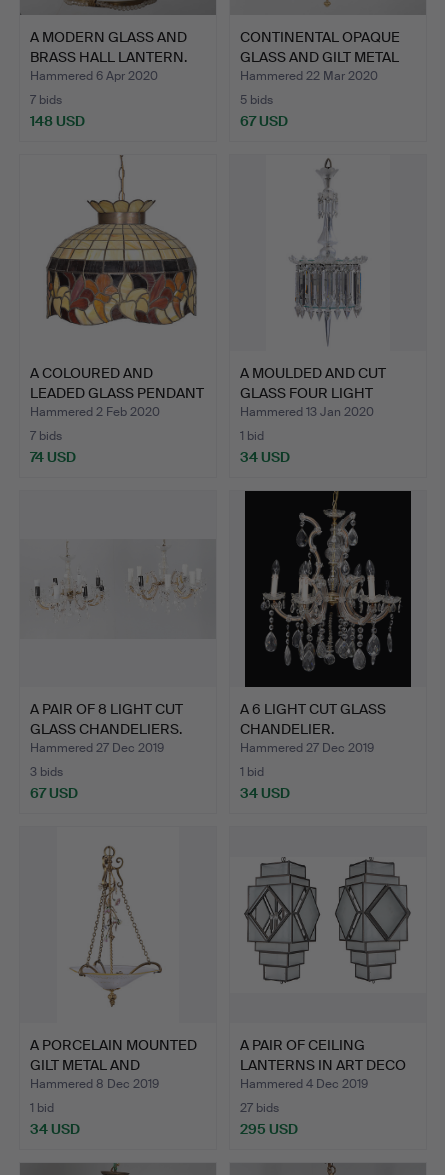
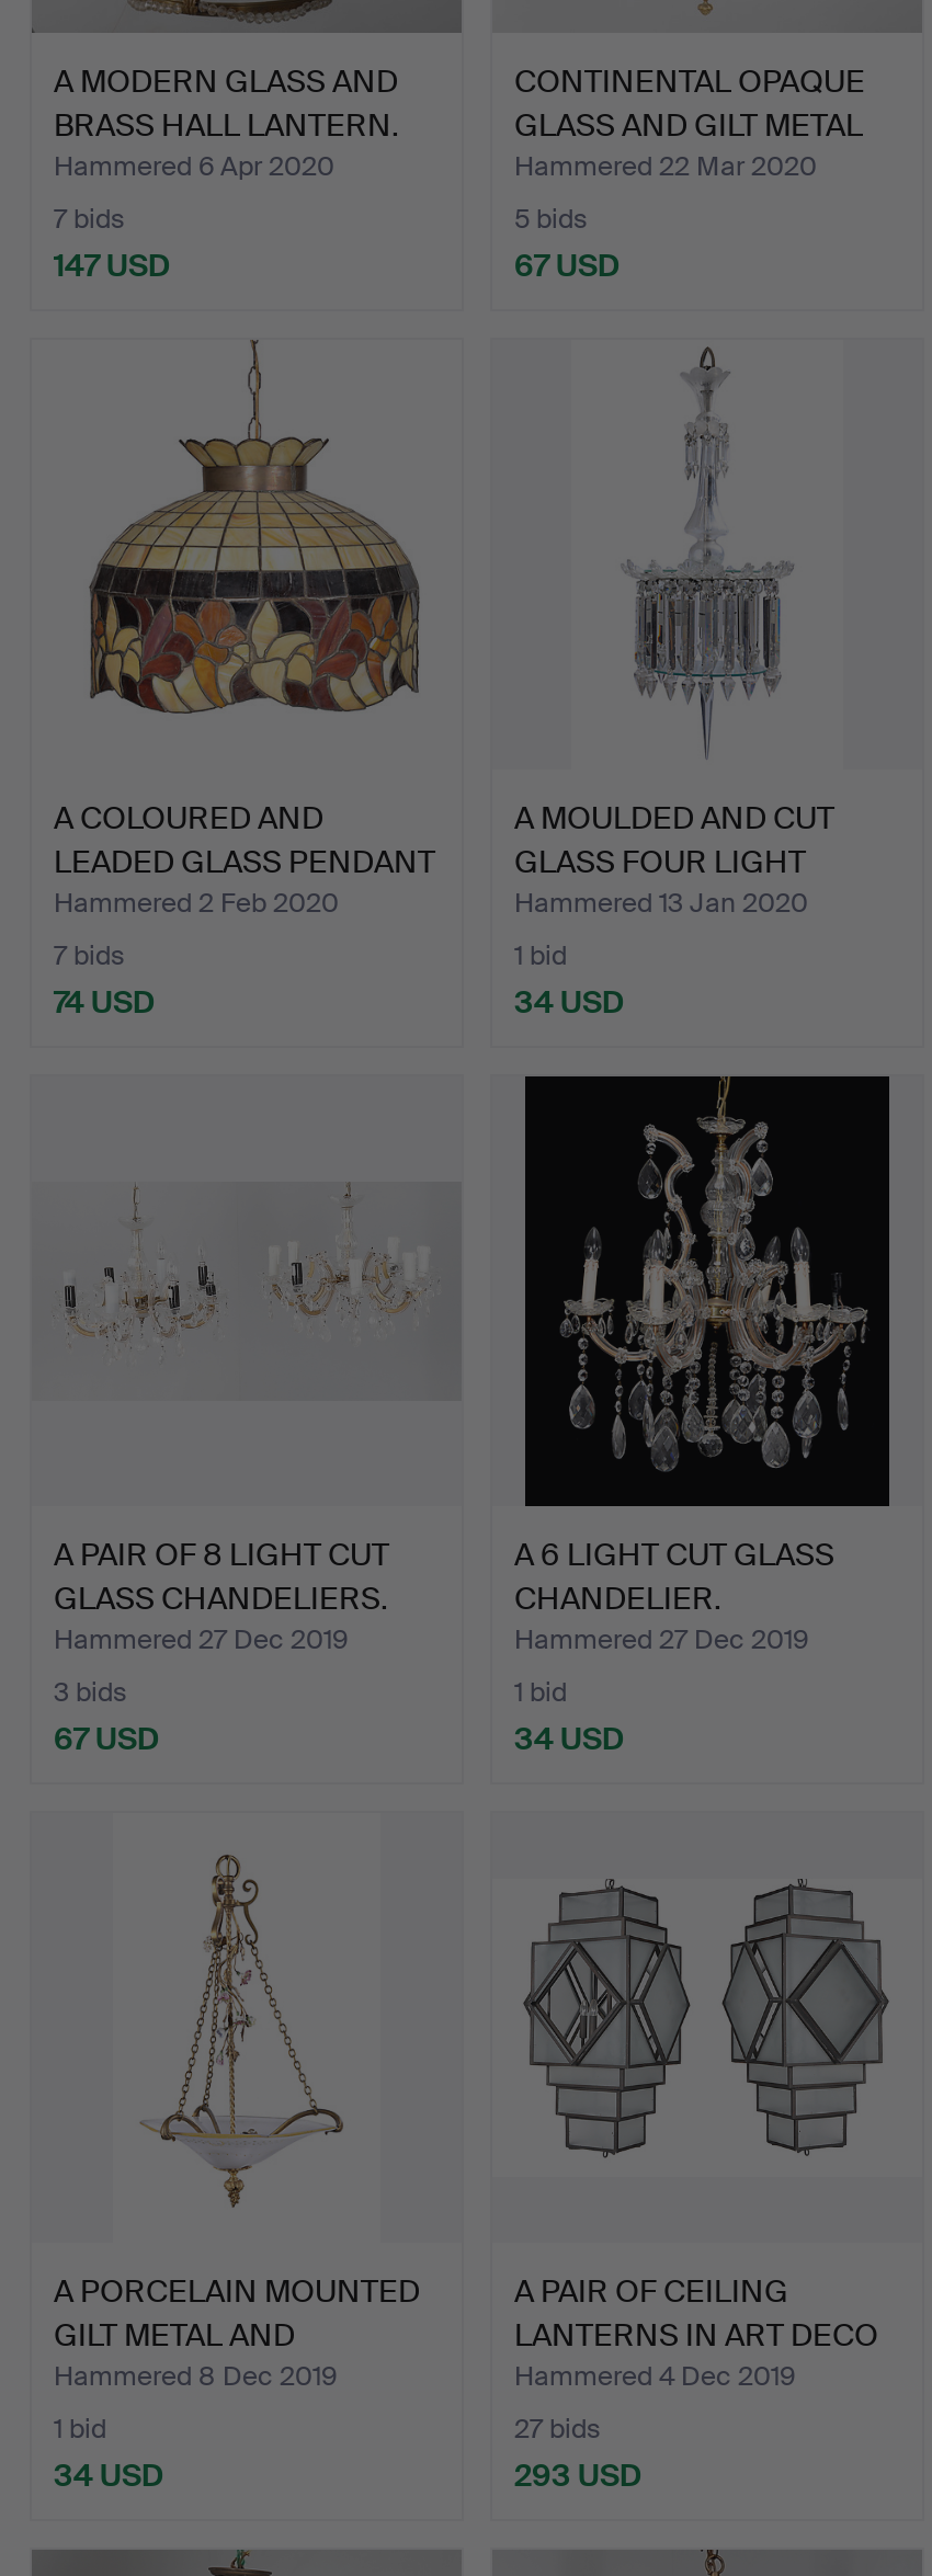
- 148 USD
+ 147 USD

- 295 USD
+ 293 USD
